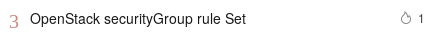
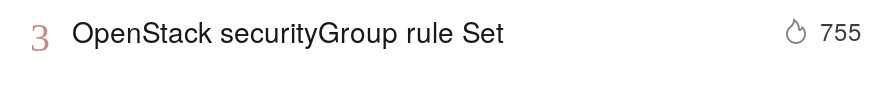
- 1
+ 755
